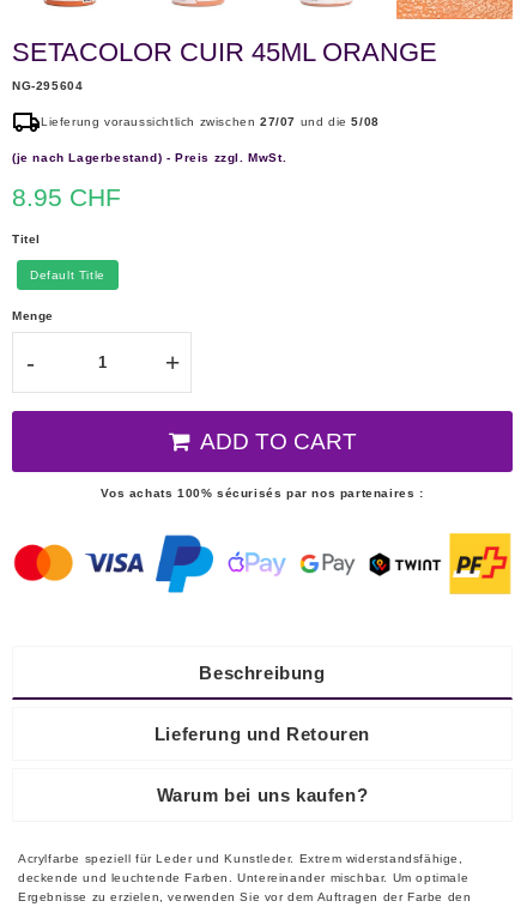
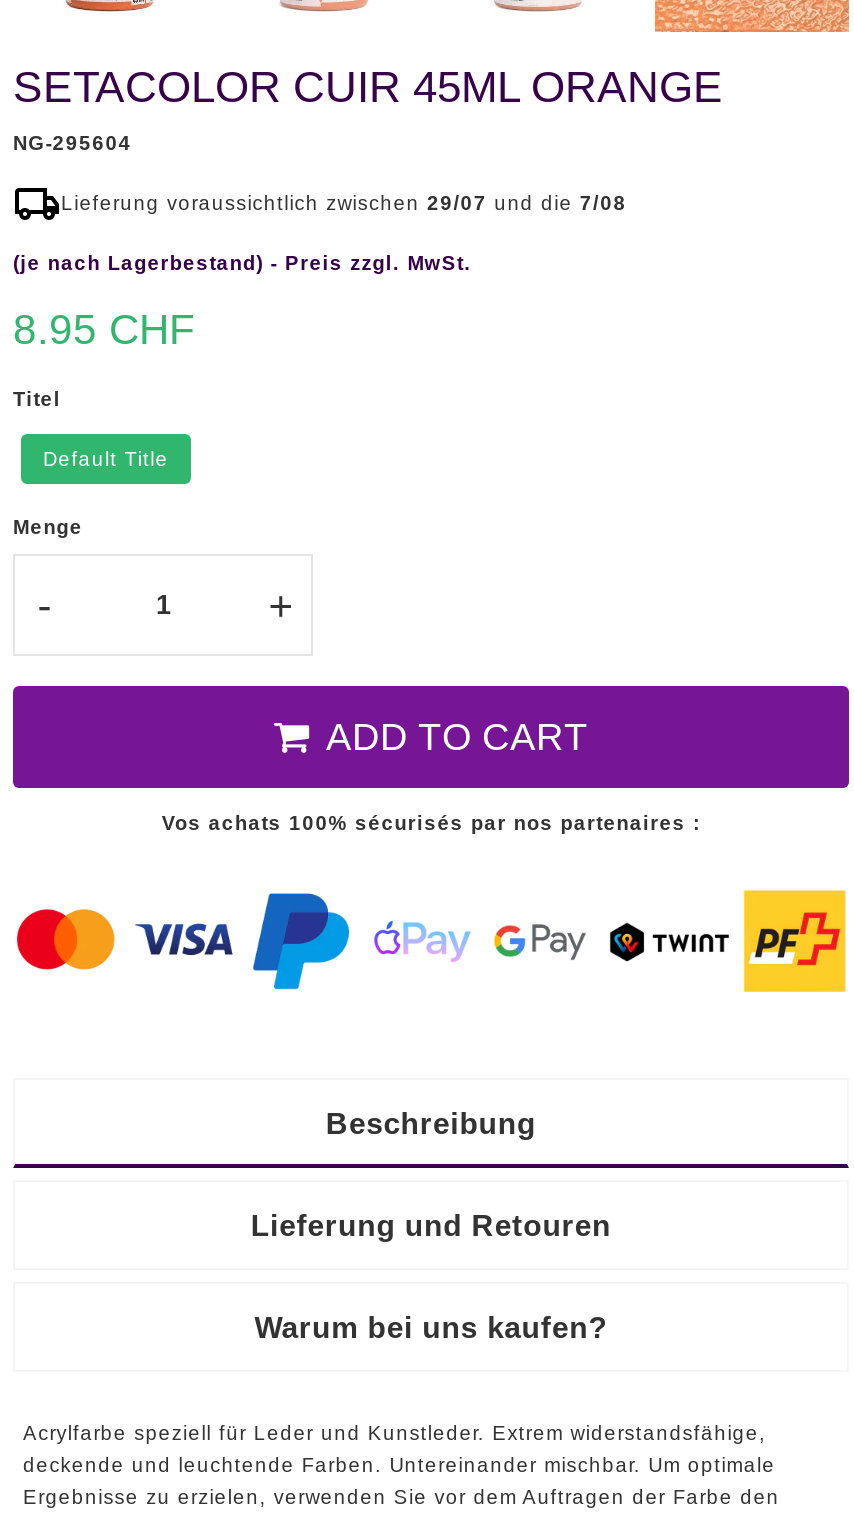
- Lieferung voraussichtlich zwischen 27/07 und die 5/08
+ Lieferung voraussichtlich zwischen 29/07 und die 7/08
